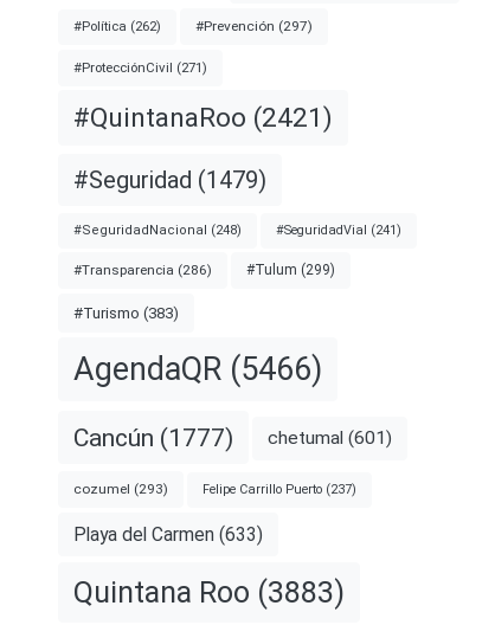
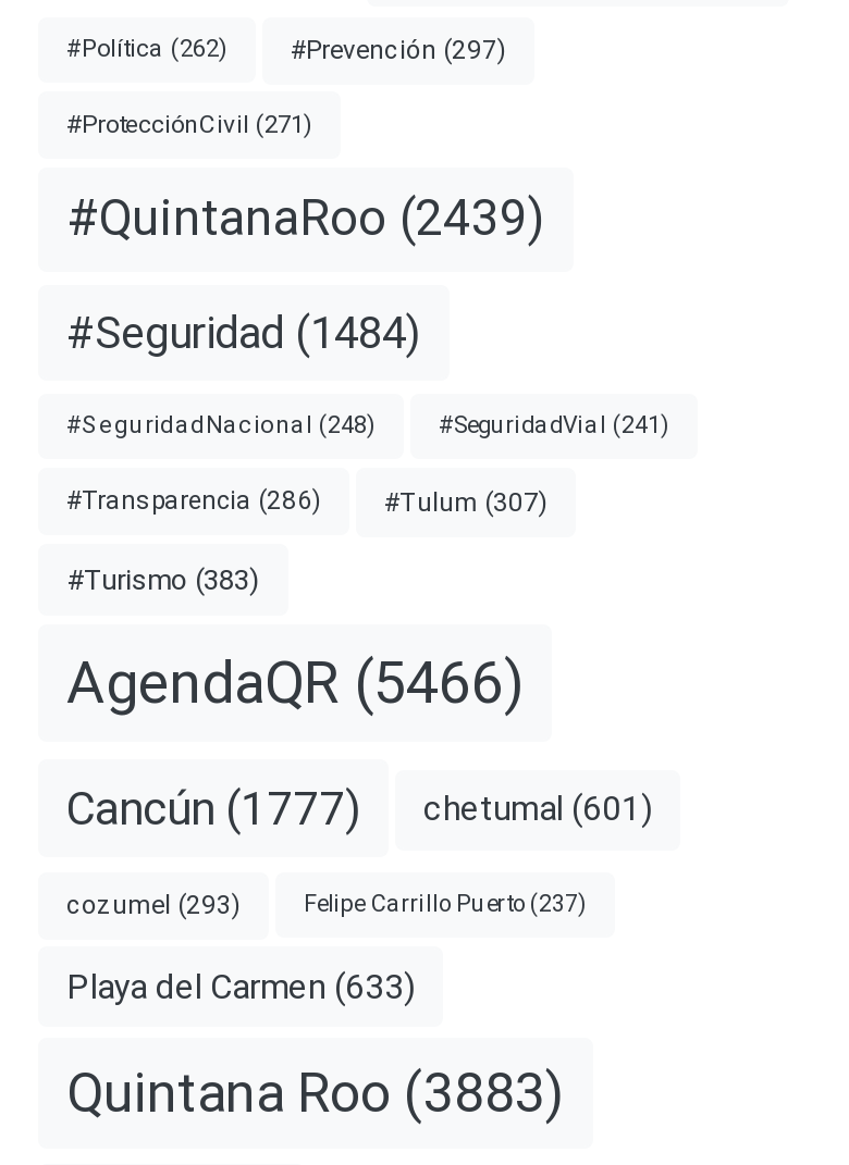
- #QuintanaRoo (2421)
+ #QuintanaRoo (2439)

- #Seguridad (1479)
+ #Seguridad (1484)

- #Tulum (299)
+ #Tulum (307)
